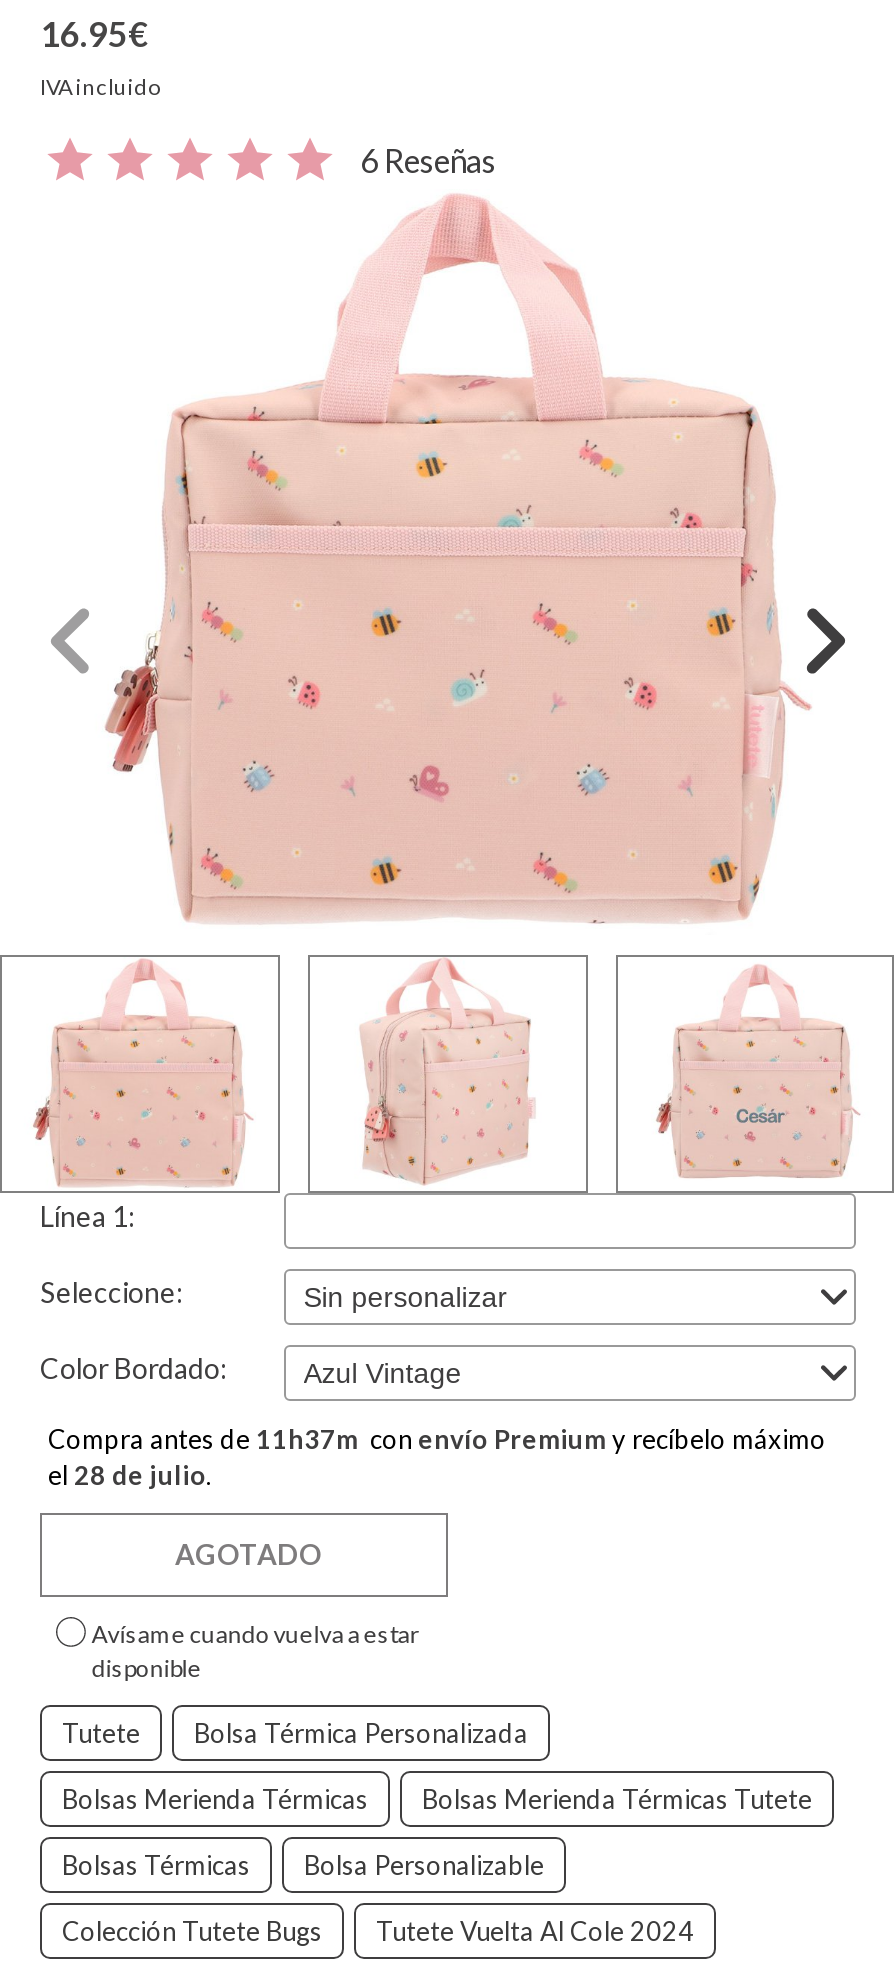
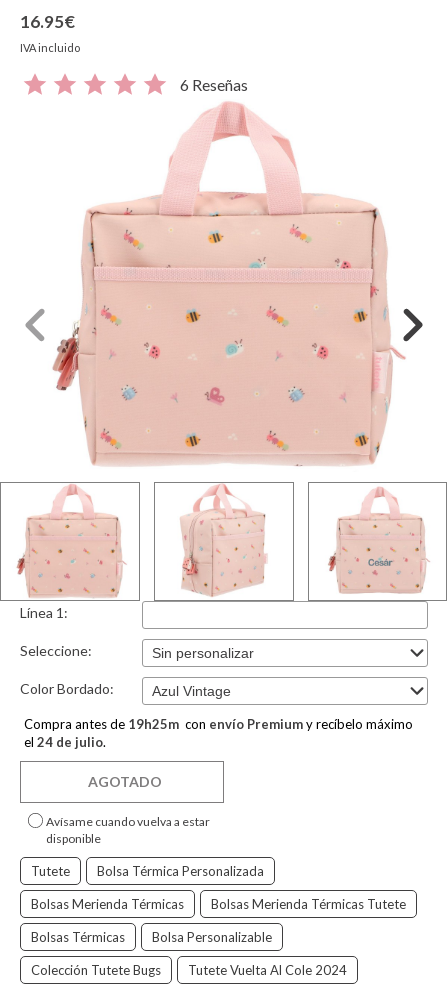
- Compra antes de 11h37m con envío Premium y recíbelo máximo
+ Compra antes de 19h25m con envío Premium y recíbelo máximo

- el 28 de julio.
+ el 24 de julio.
